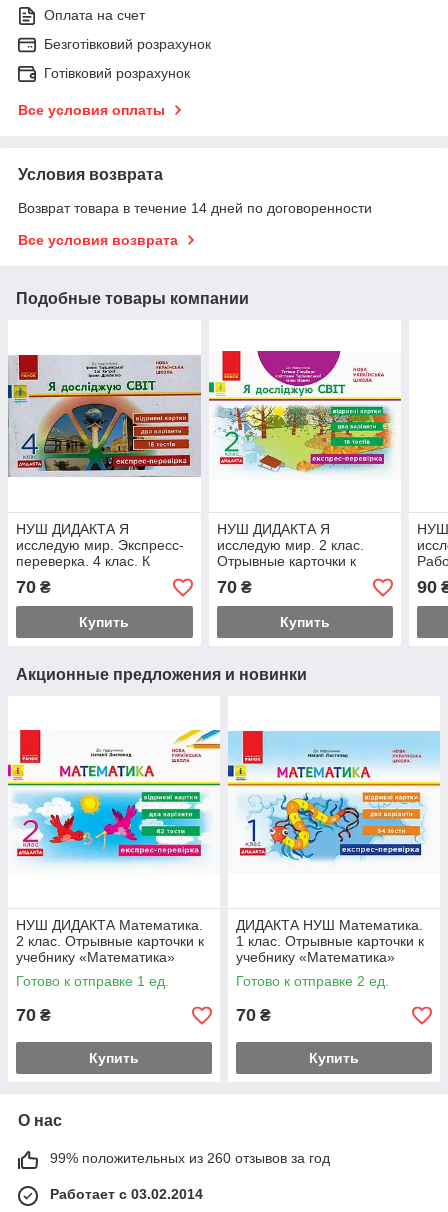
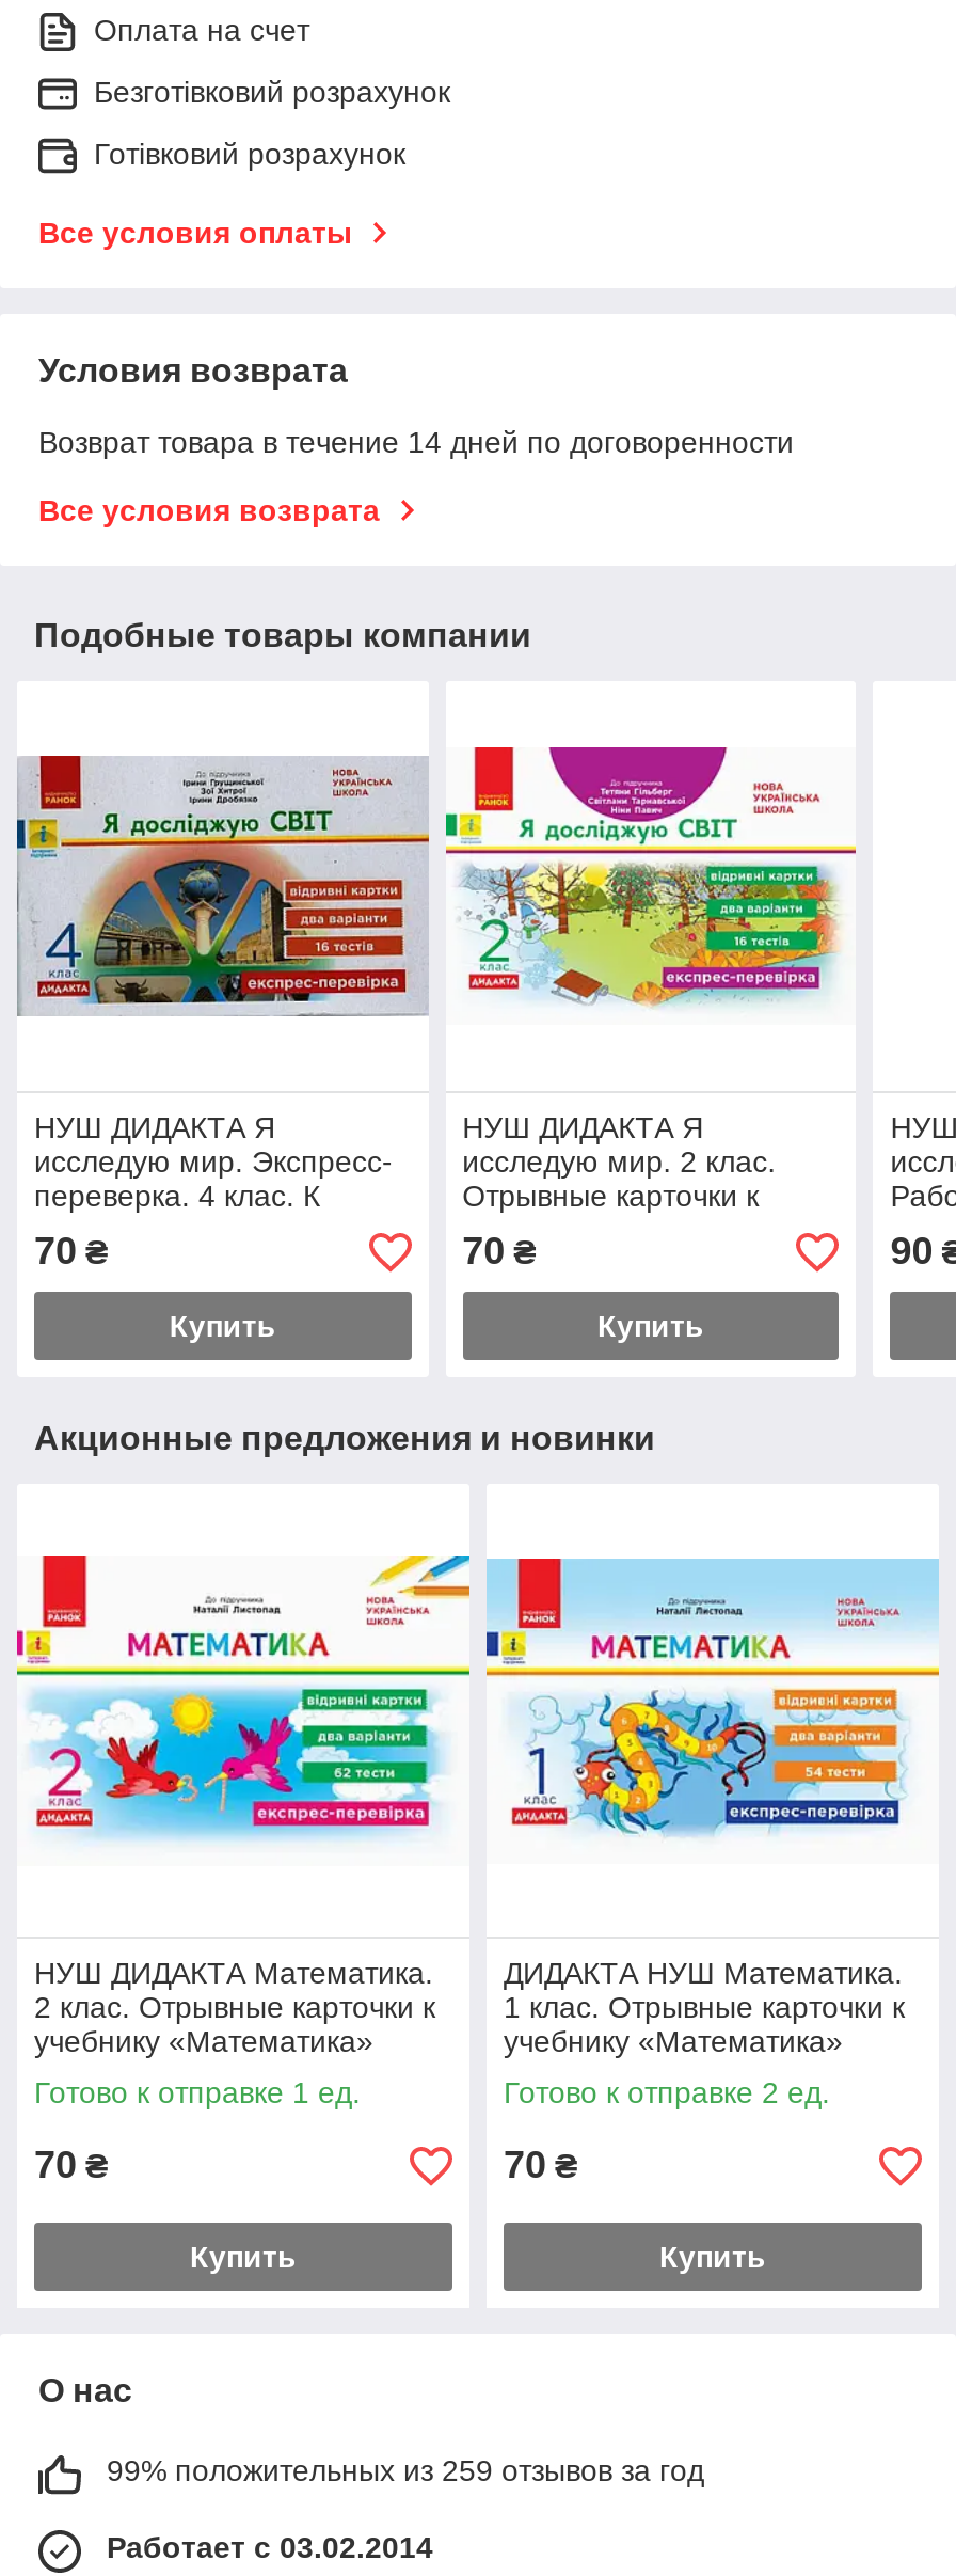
- 99% положительных из 260 отзывов за год
+ 99% положительных из 259 отзывов за год
